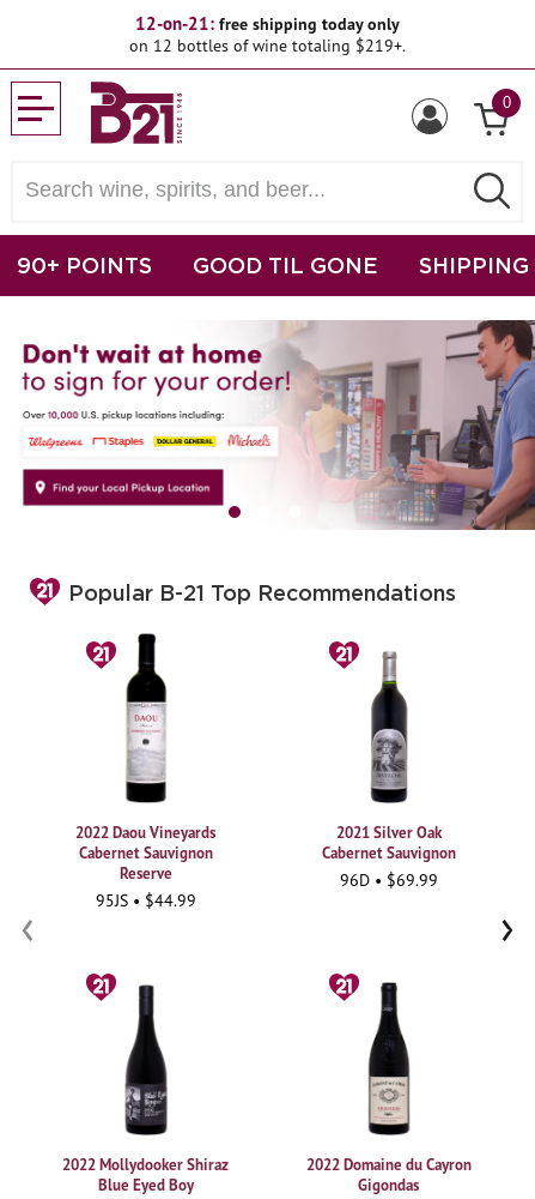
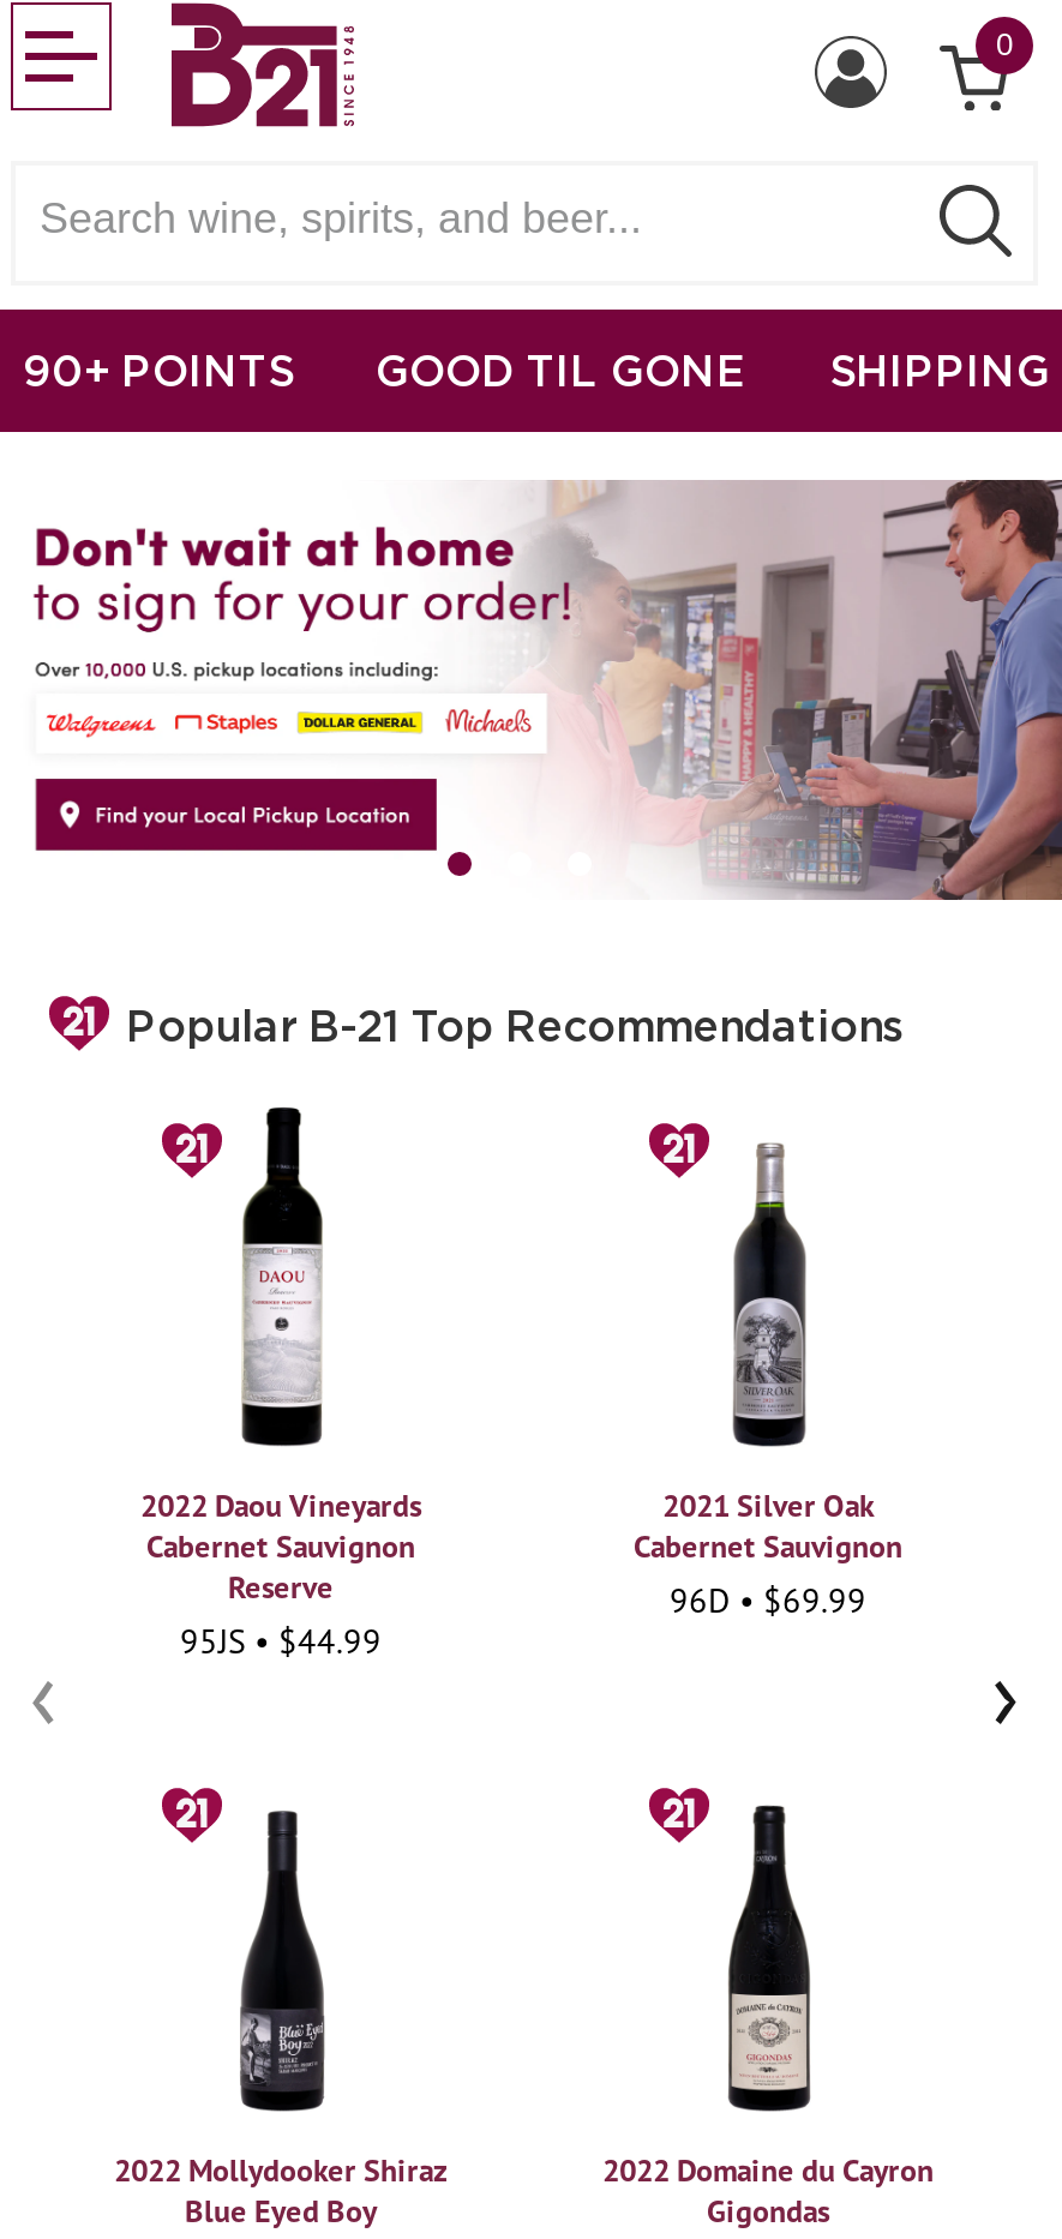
- 12-on-21: free shipping today only
- on 12 bottles of wine totaling $219+.
